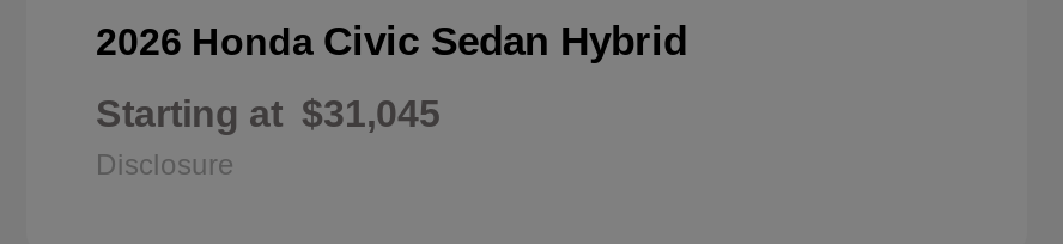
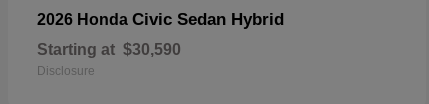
- Starting at $31,045
+ Starting at $30,590
